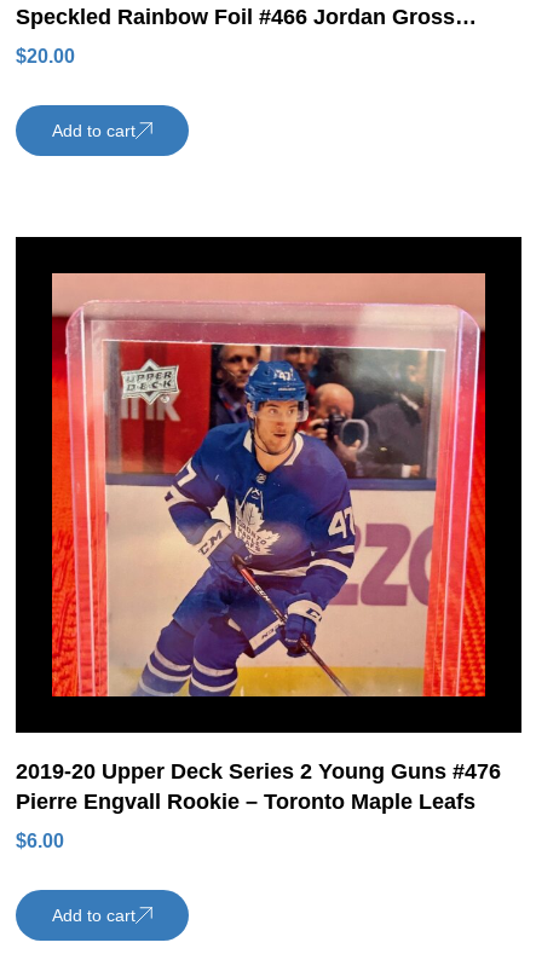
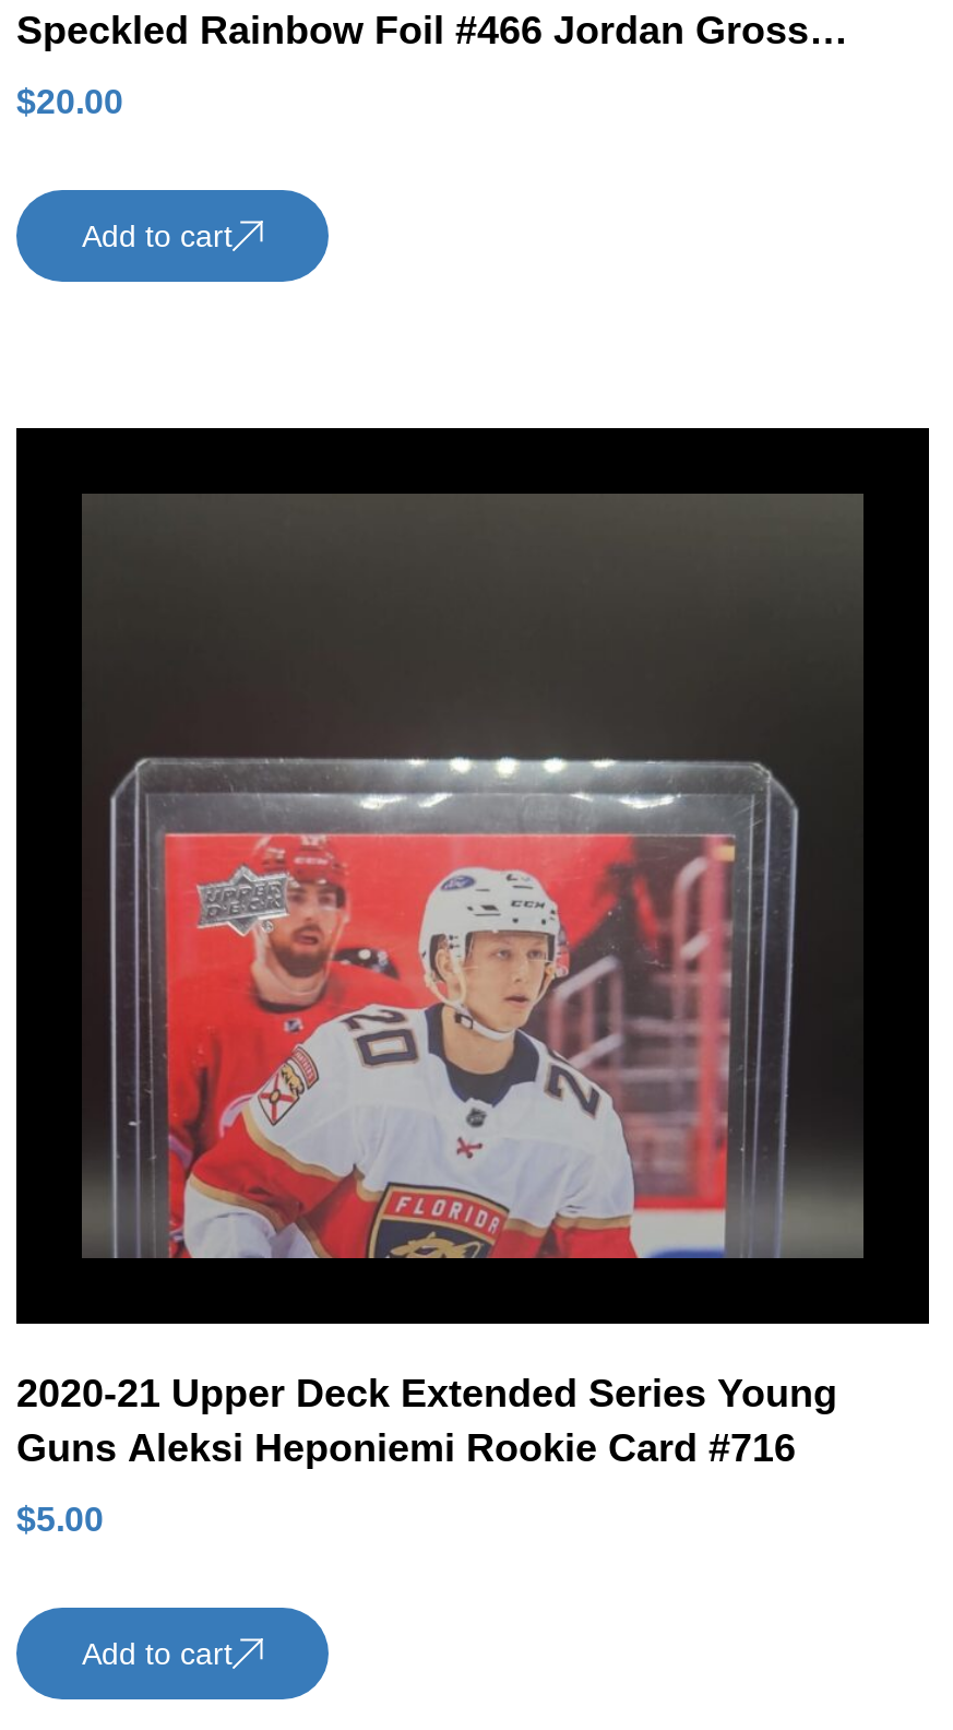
- [image]
+ [image]

- 2019-20 Upper Deck Series 2 Young Guns #476
- Pierre Engvall Rookie – Toronto Maple Leafs
+ 2020-21 Upper Deck Extended Series Young
+ Guns Aleksi Heponiemi Rookie Card #716

- $6.00
+ $5.00
